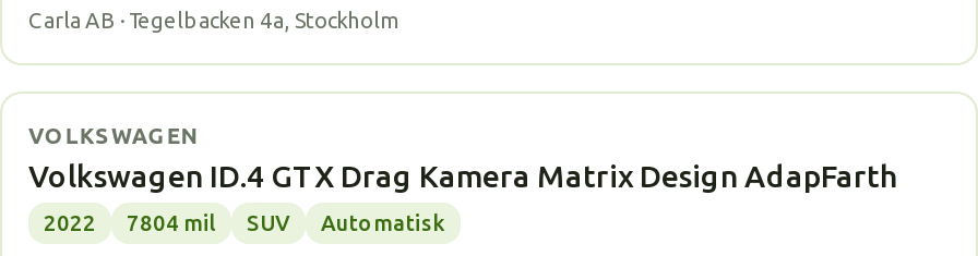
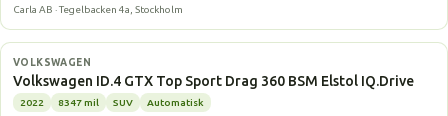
- Volkswagen ID.4 GTX Drag Kamera Matrix Design AdapFarth
+ Volkswagen ID.4 GTX Top Sport Drag 360 BSM Elstol IQ.Drive

- 2022 7804 mil SUV Automatisk
+ 2022 8347 mil SUV Automatisk
